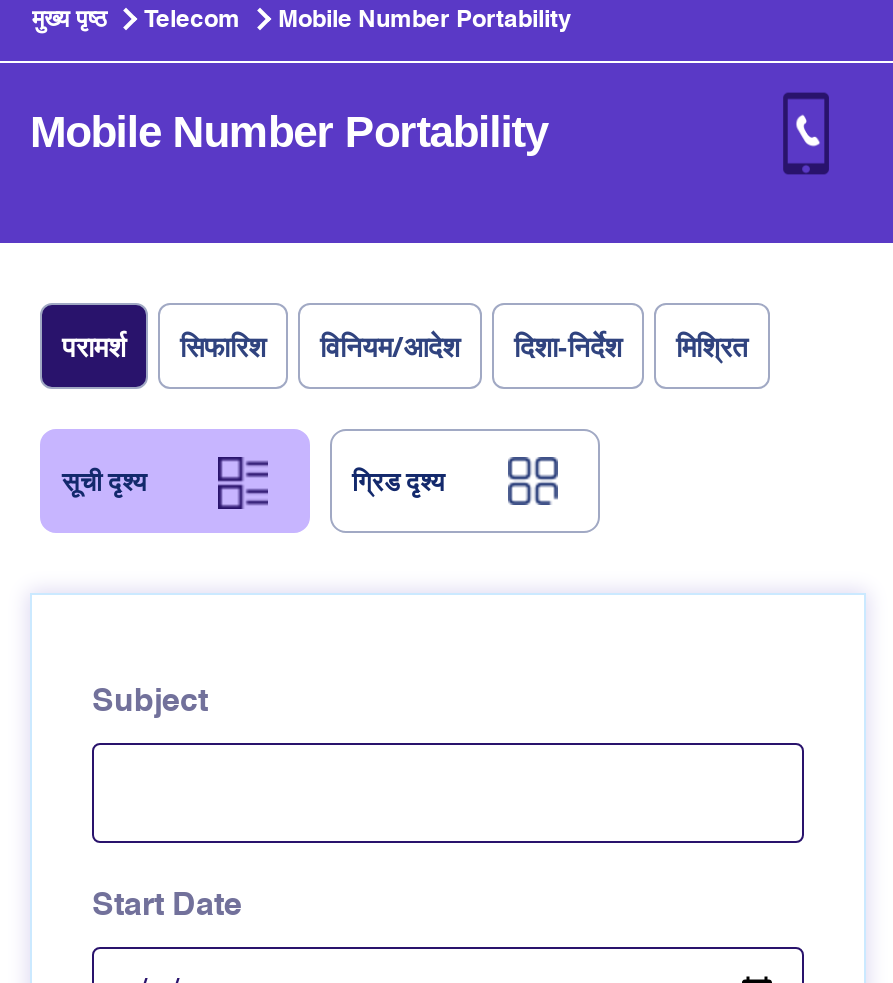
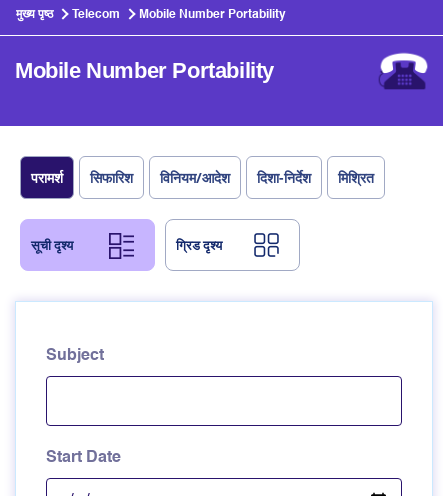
- [image]
+ [image]
